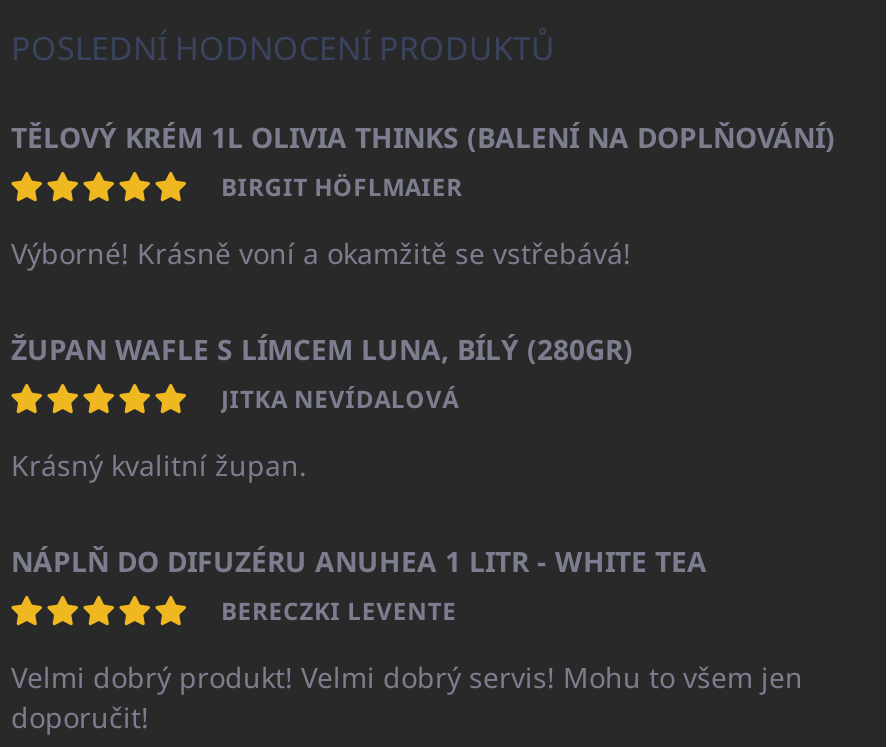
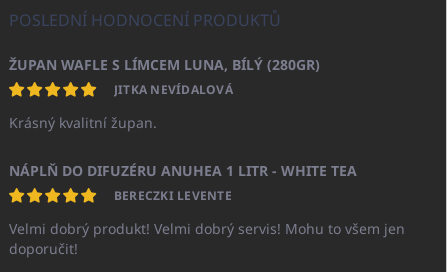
- TĚLOVÝ KRÉM 1L OLIVIA THINKS (BALENÍ NA DOPLŇOVÁNÍ)
- BIRGIT HÖFLMAIER
- Výborné! Krásně voní a okamžitě se vstřebává!
